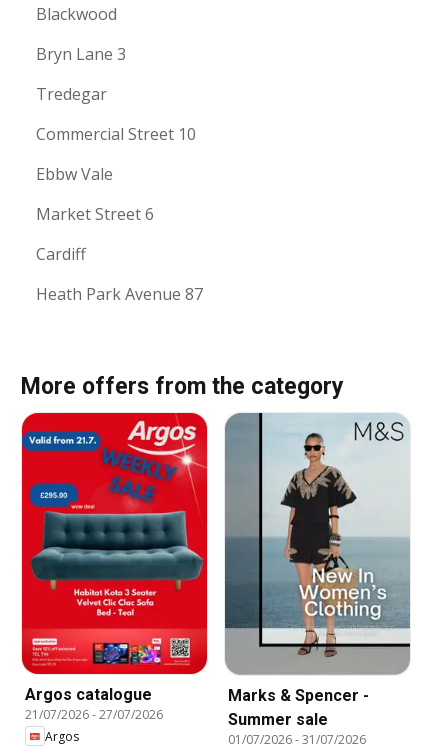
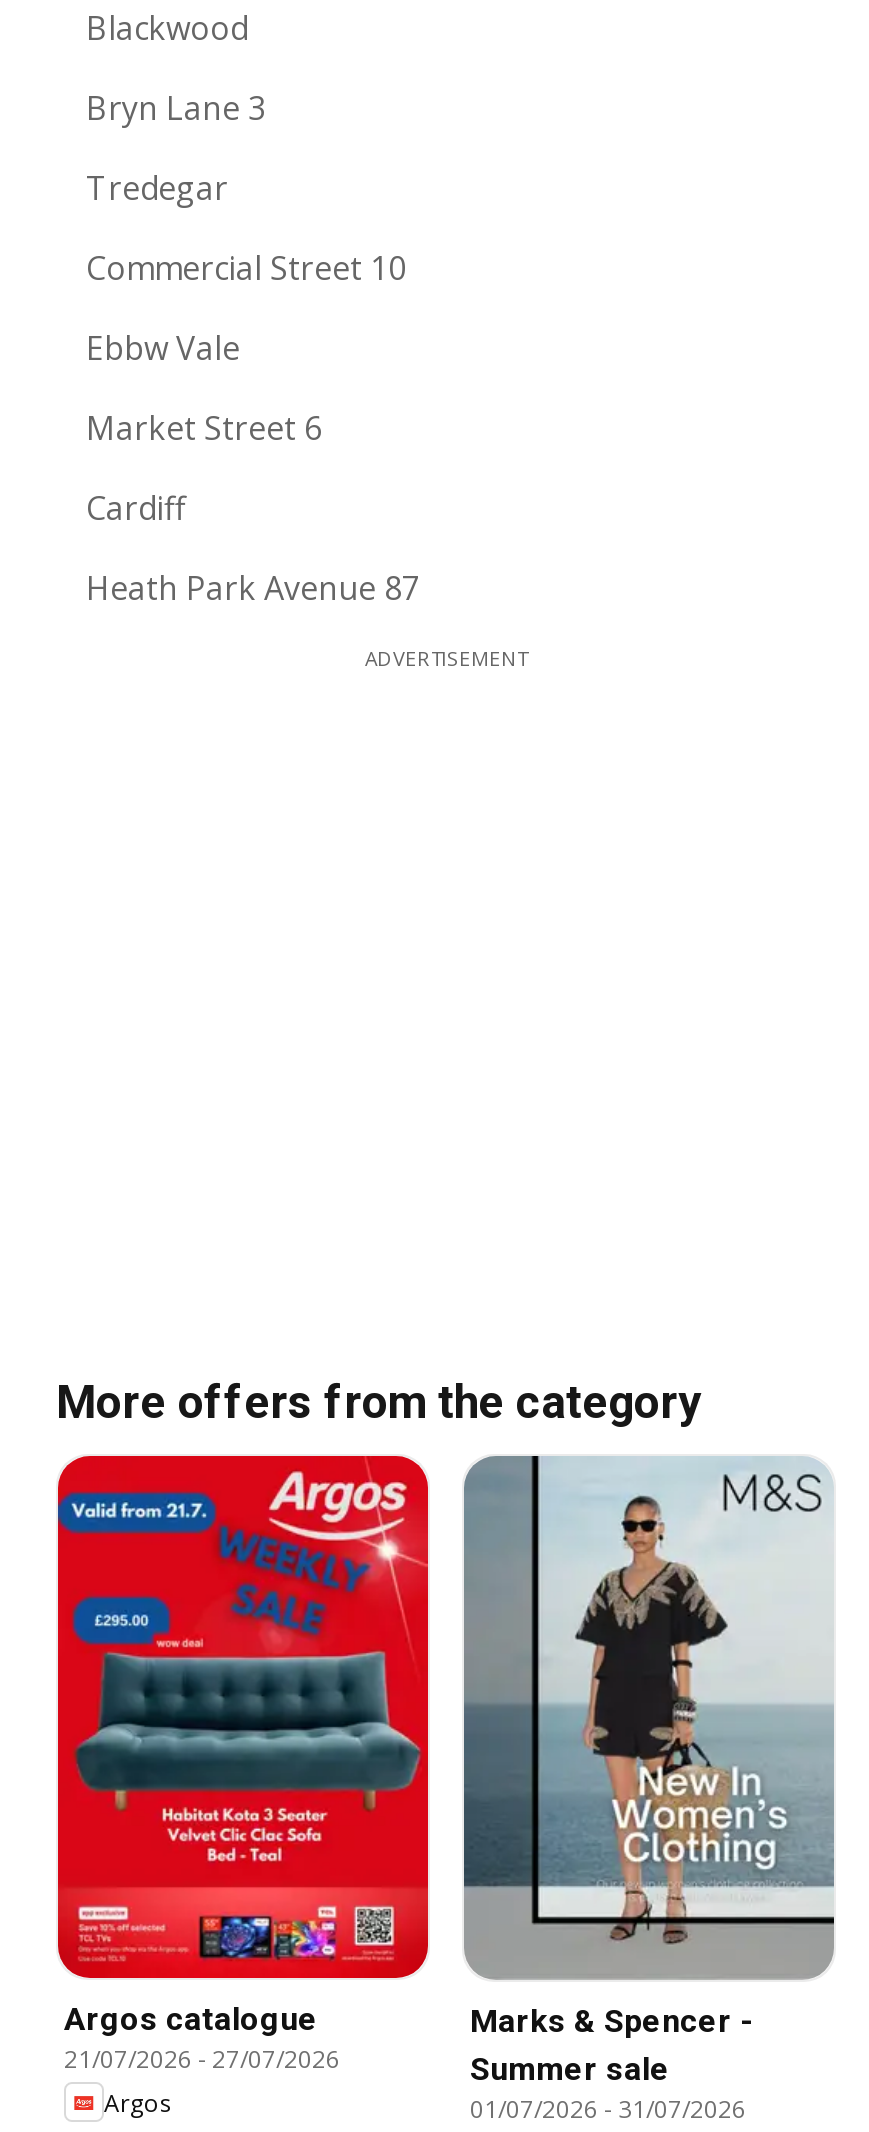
+ ADVERTISEMENT
